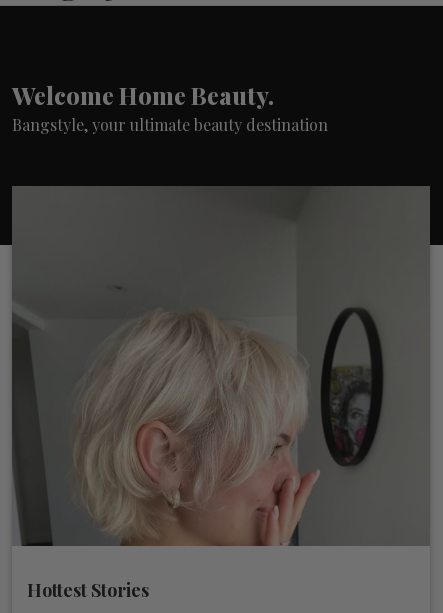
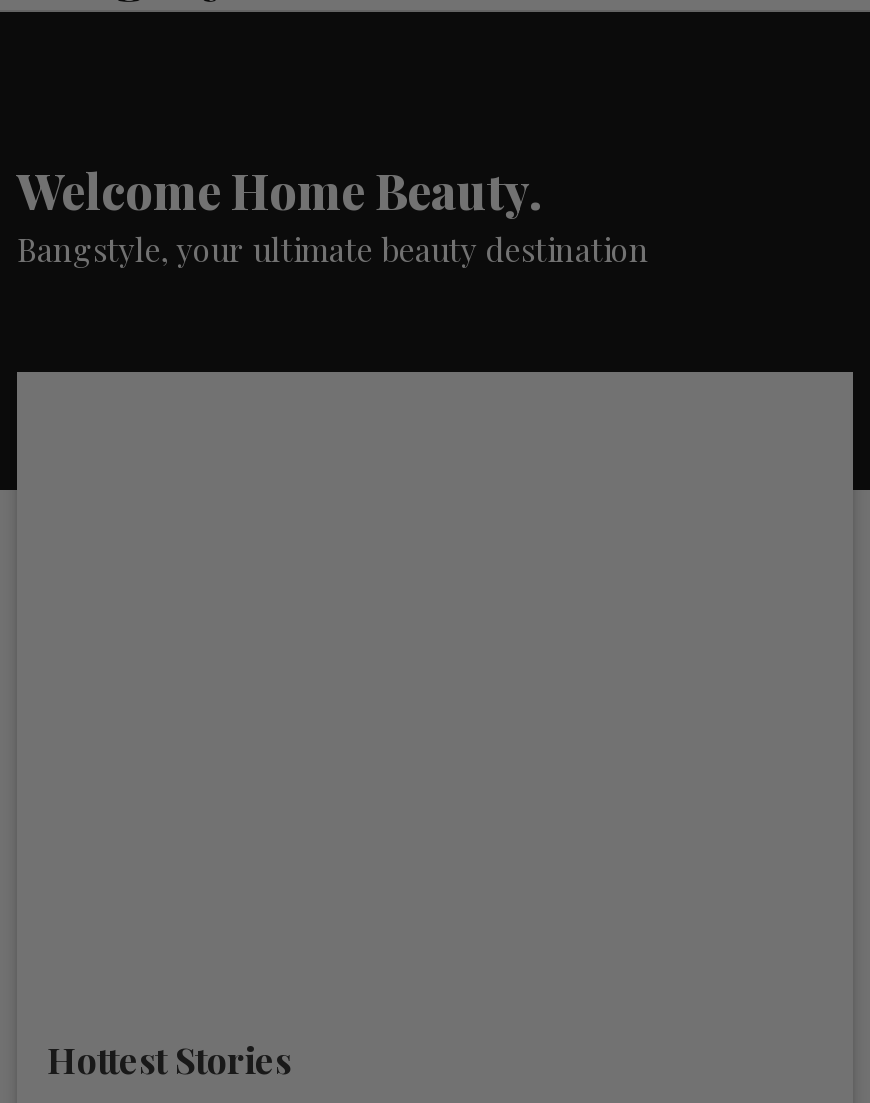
- [image]
